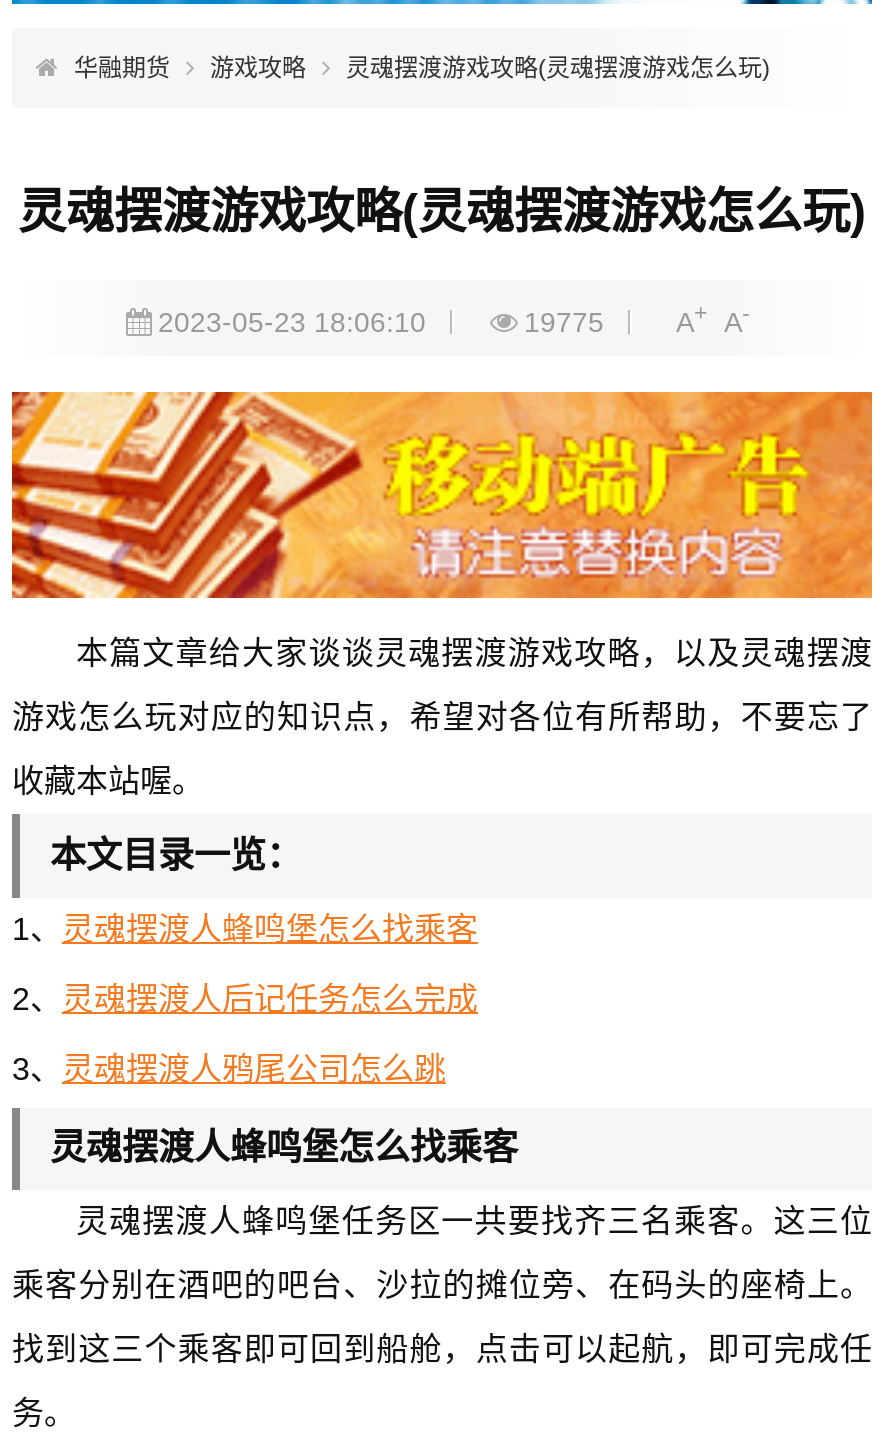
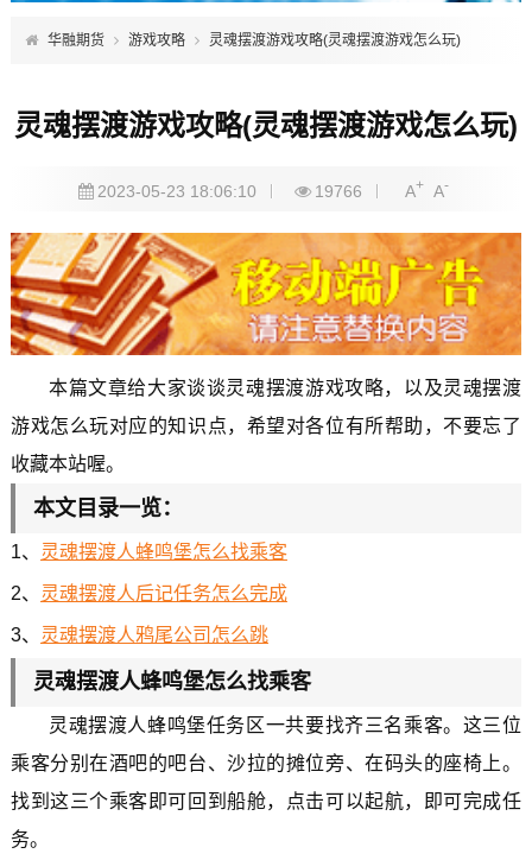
- 19775
+ 19766
